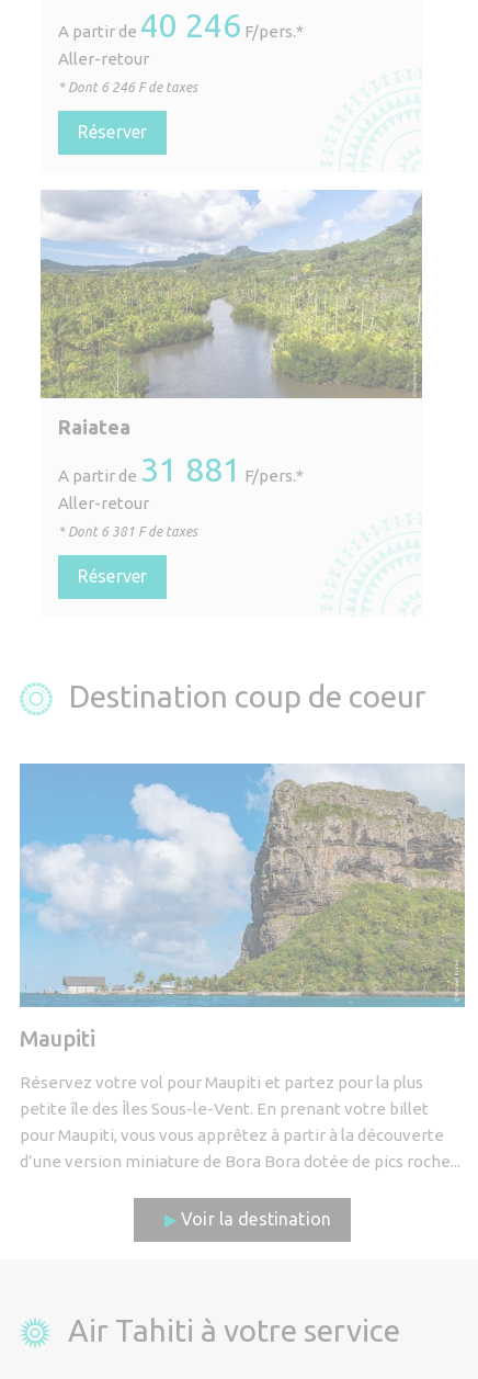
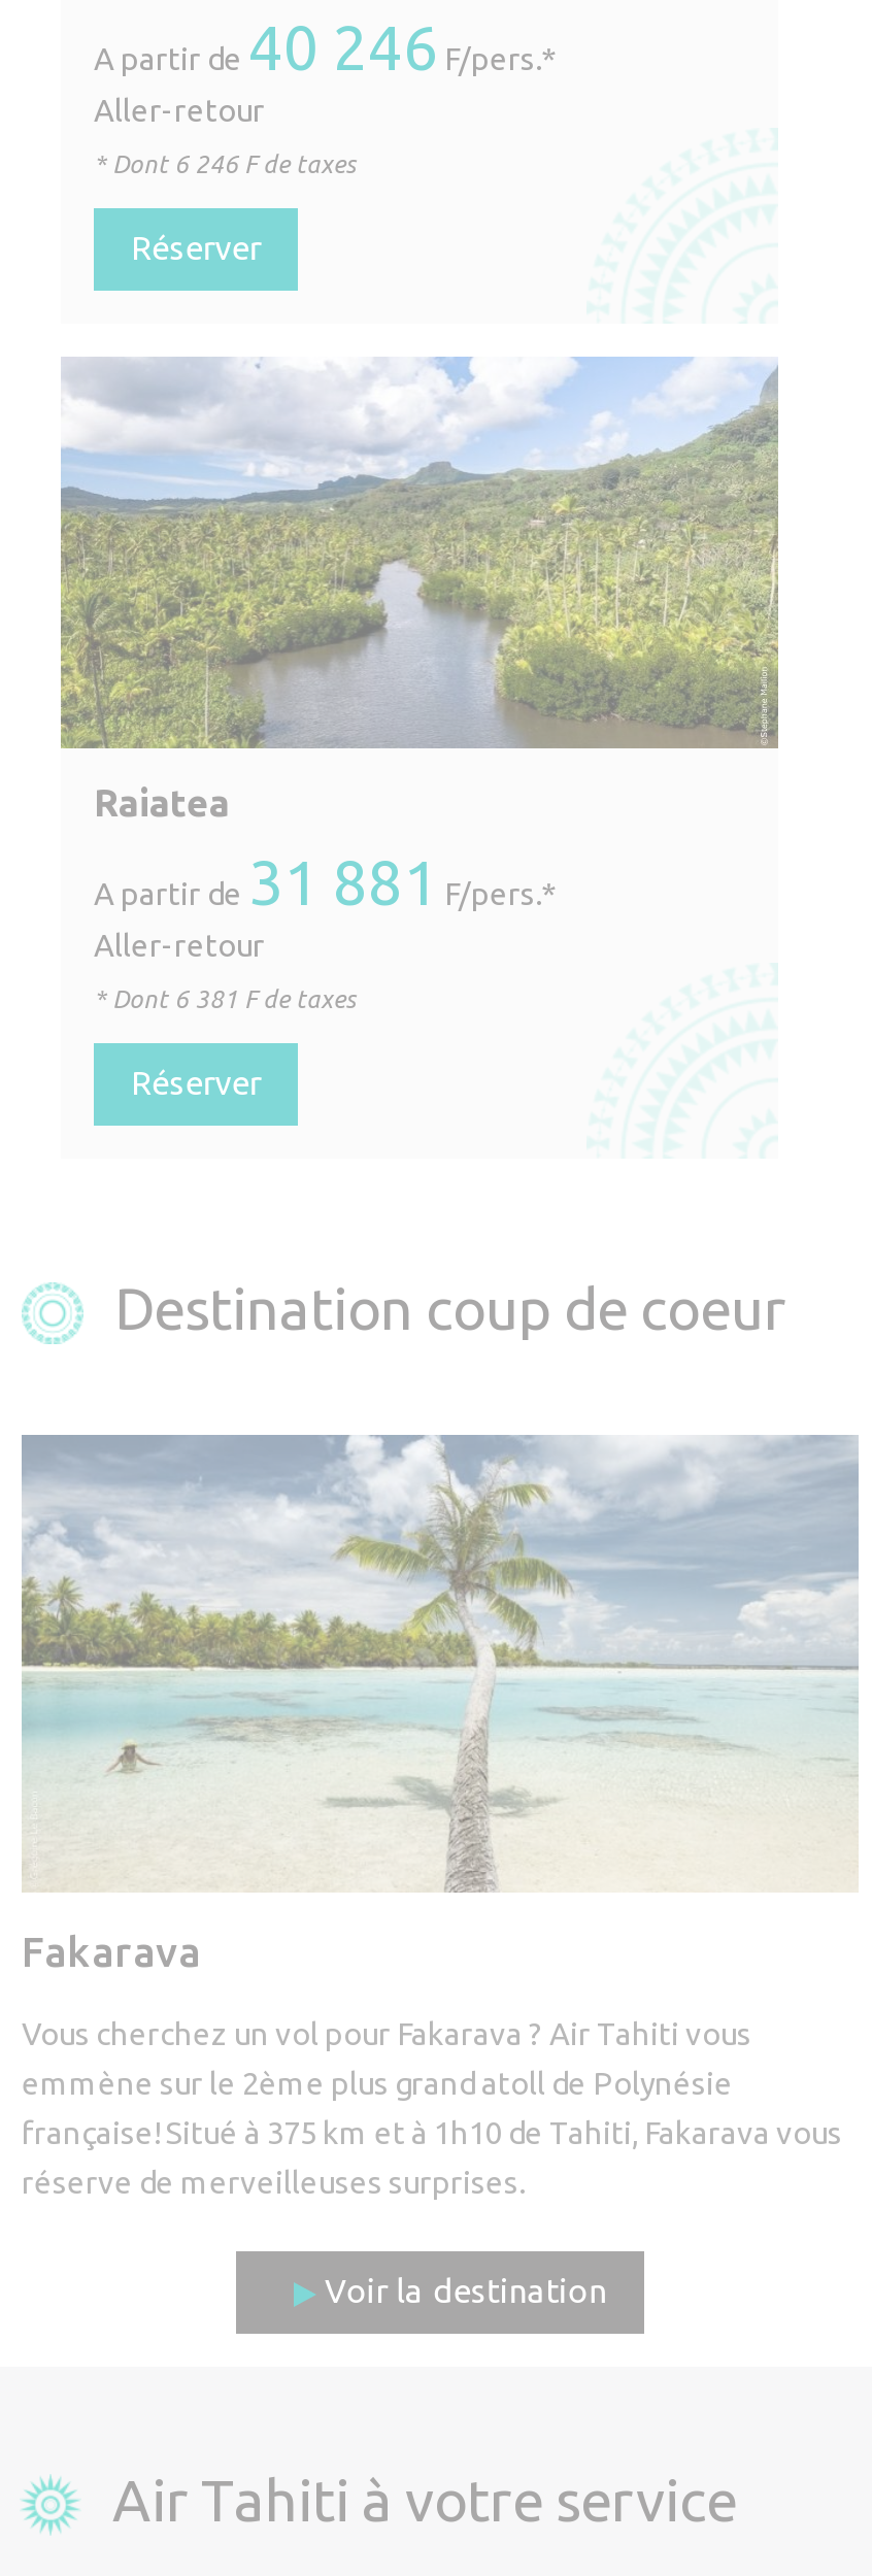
- [image]
- Maupiti
+ [image]
+ Fakarava

- Réservez votre vol pour Maupiti et partez pour la plus
- petite île des Îles Sous-le-Vent. En prenant votre billet
- pour Maupiti, vous vous apprêtez à partir à la découverte
- d’une version miniature de Bora Bora dotée de pics roche...
+ Vous cherchez un vol pour Fakarava ? Air Tahiti vous
+ emmène sur le 2ème plus grand atoll de Polynésie
+ française! Situé à 375 km et à 1h10 de Tahiti, Fakarava vous
+ réserve de merveilleuses surprises.
